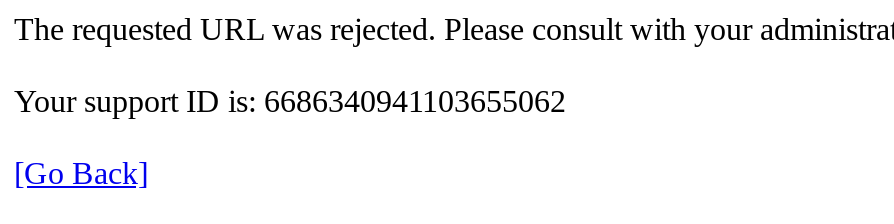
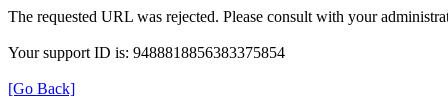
- Your support ID is: 6686340941103655062
+ Your support ID is: 9488818856383375854
